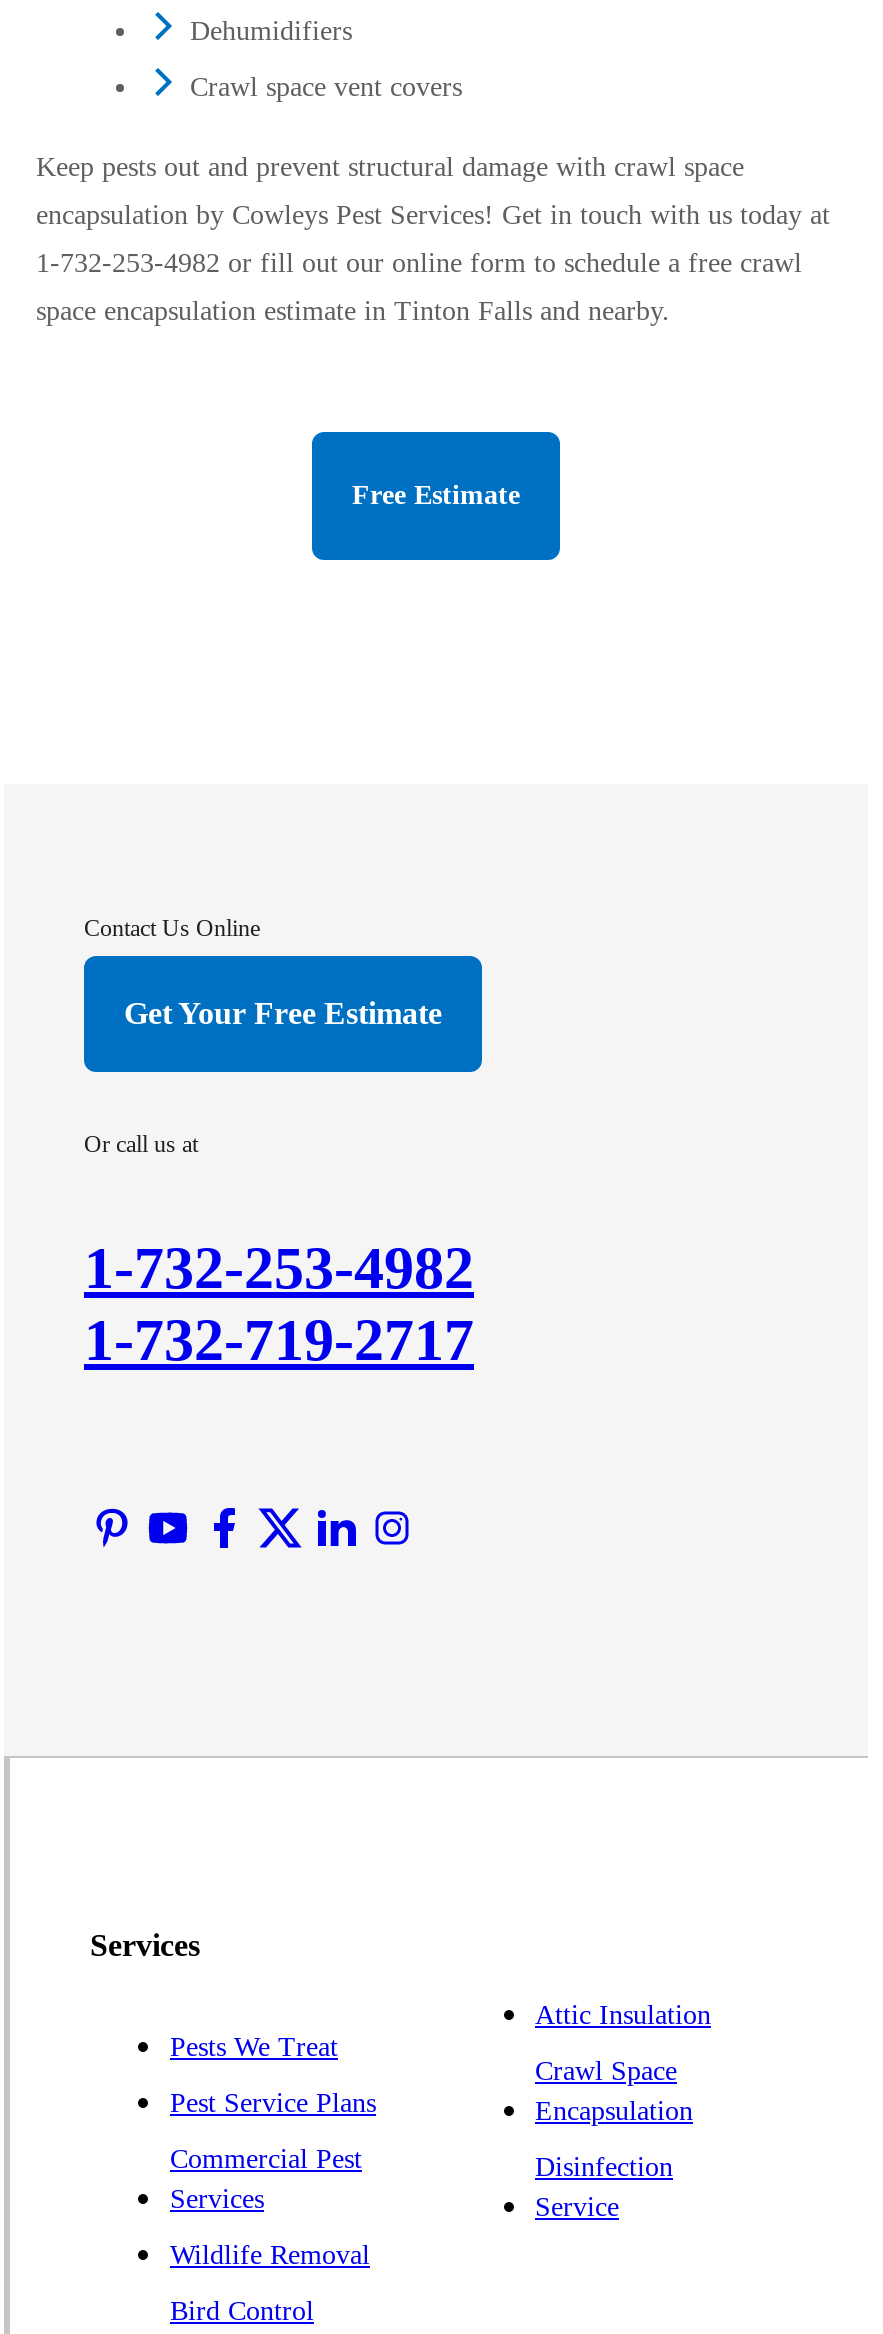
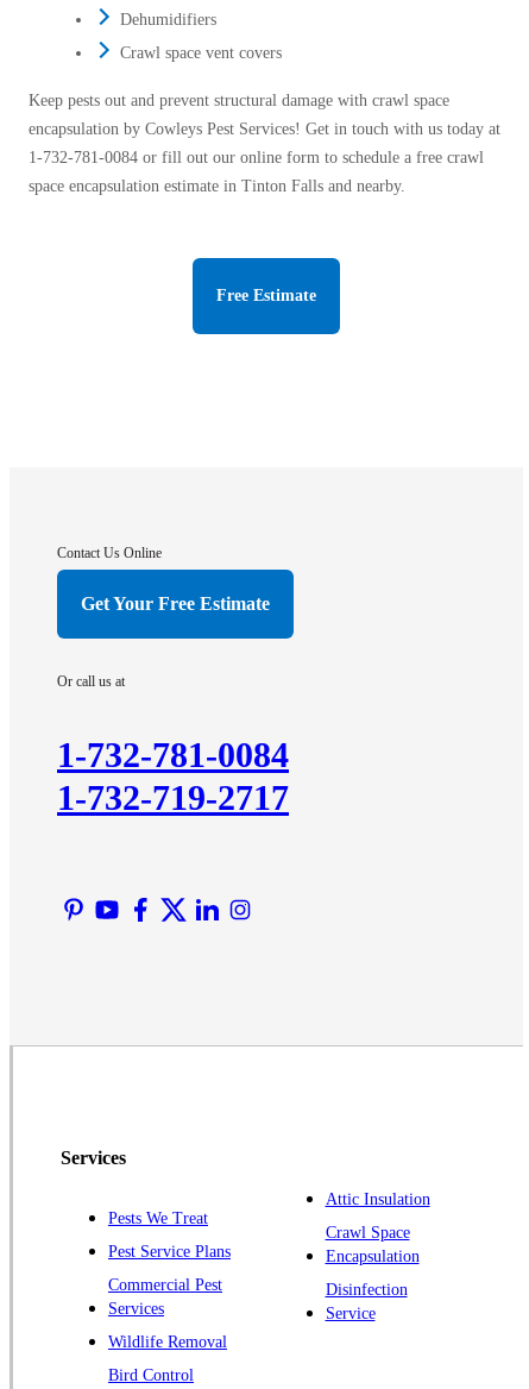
- 1-732-253-4982 or fill out our online form to schedule a free crawl
+ 1-732-781-0084 or fill out our online form to schedule a free crawl

- 1-732-253-4982
+ 1-732-781-0084
